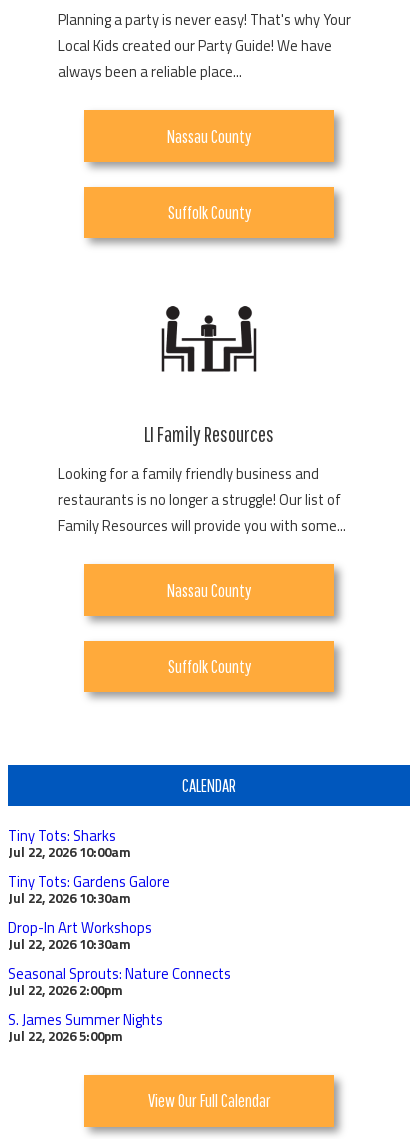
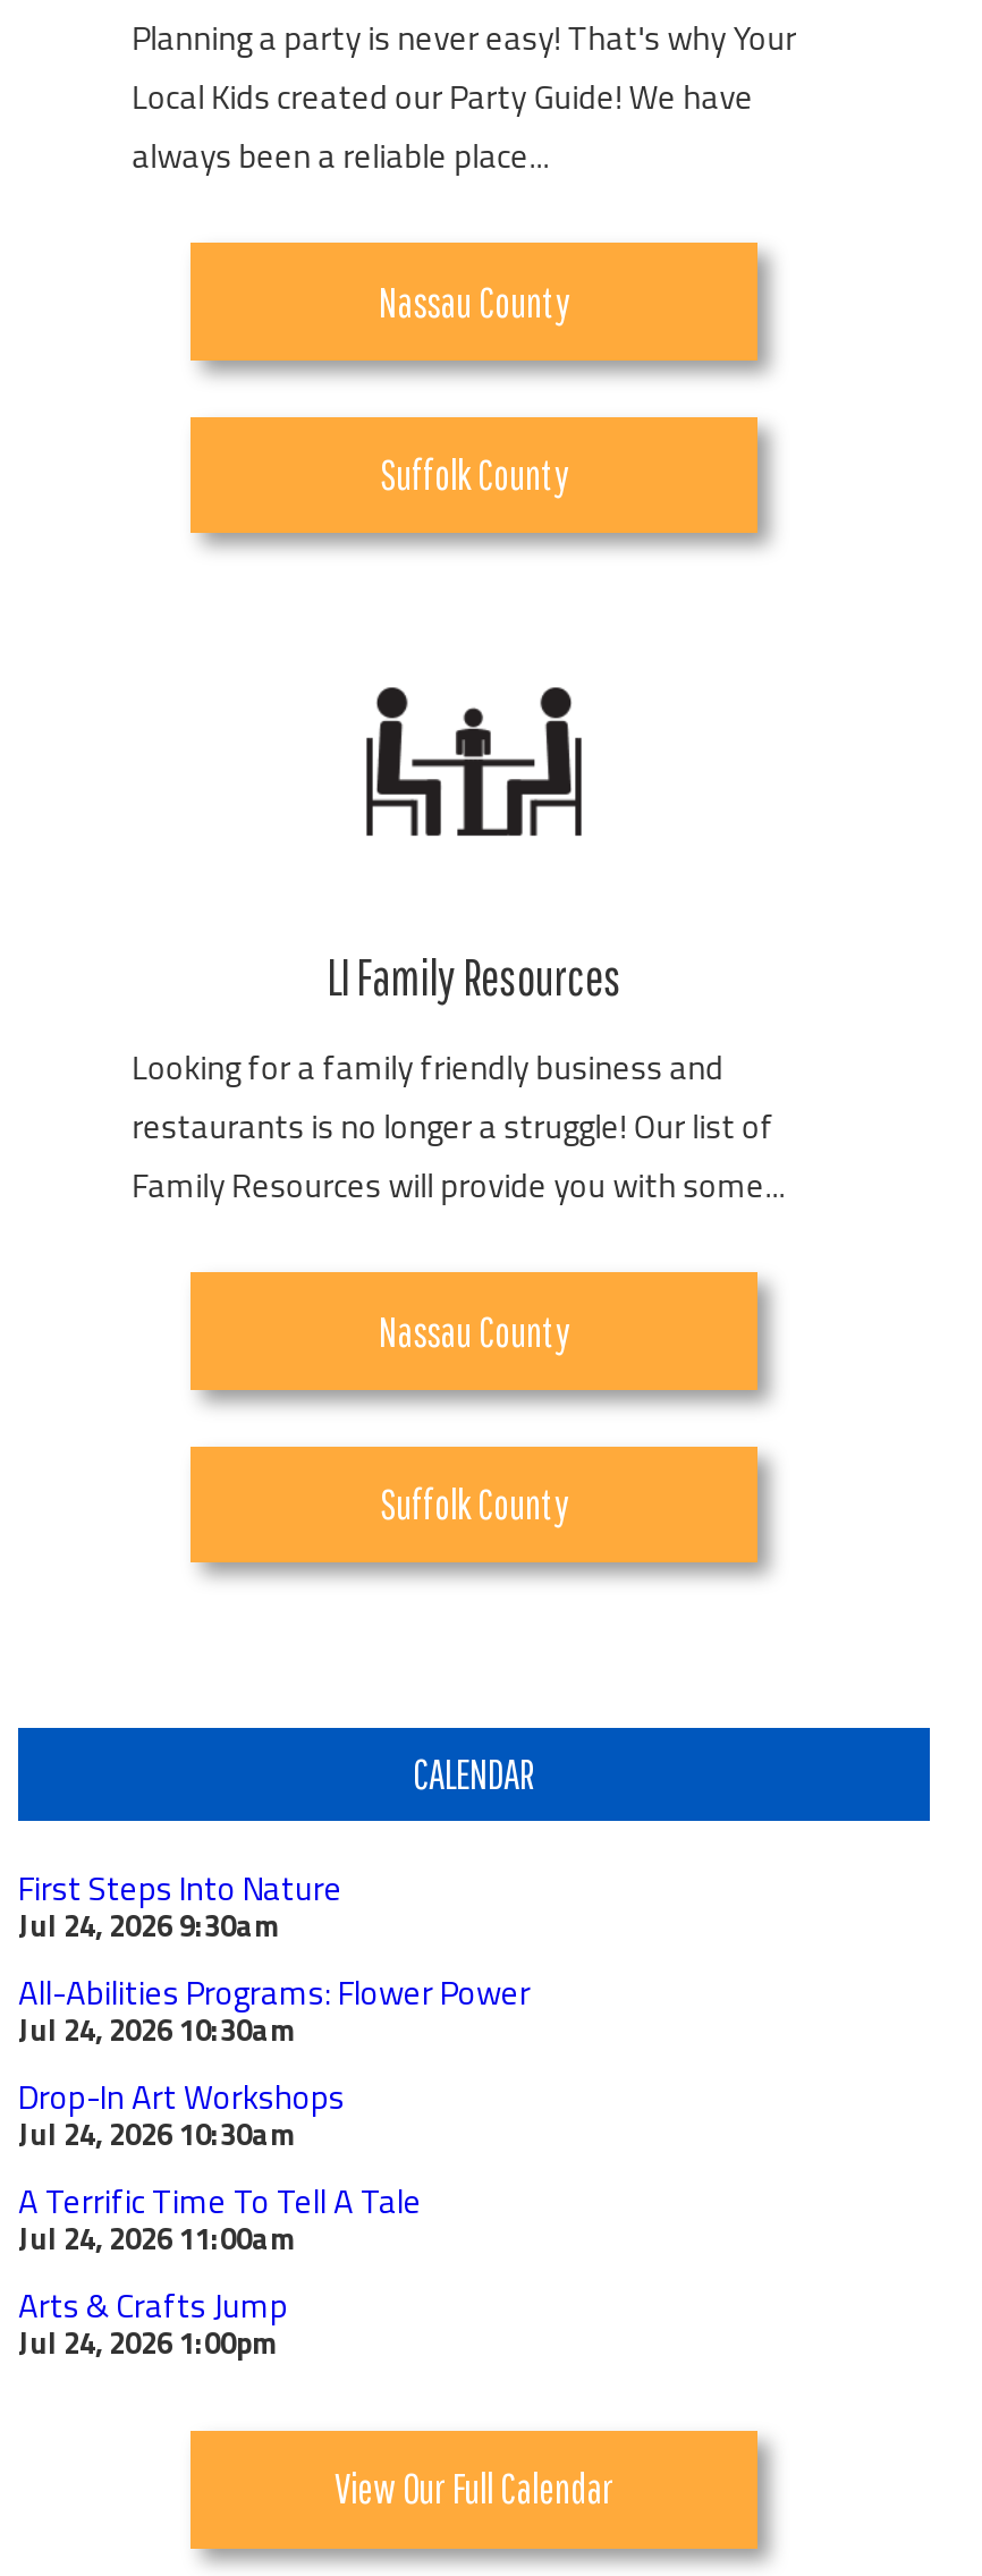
- Tiny Tots: Sharks
- Jul 22, 2026 10:00am
- Tiny Tots: Gardens Galore
- Jul 22, 2026 10:30am
+ First Steps Into Nature
+ Jul 24, 2026 9:30am
+ All-Abilities Programs: Flower Power
+ Jul 24, 2026 10:30am

- Jul 22, 2026 10:30am
- Seasonal Sprouts: Nature Connects
- Jul 22, 2026 2:00pm
- S. James Summer Nights
- Jul 22, 2026 5:00pm
+ Jul 24, 2026 10:30am
+ A Terrific Time To Tell A Tale
+ Jul 24, 2026 11:00am
+ Arts & Crafts Jump
+ Jul 24, 2026 1:00pm
